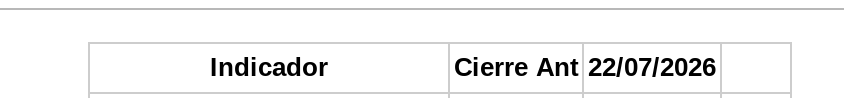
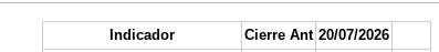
- Cierre Ant 22/07/2026
+ Cierre Ant 20/07/2026
